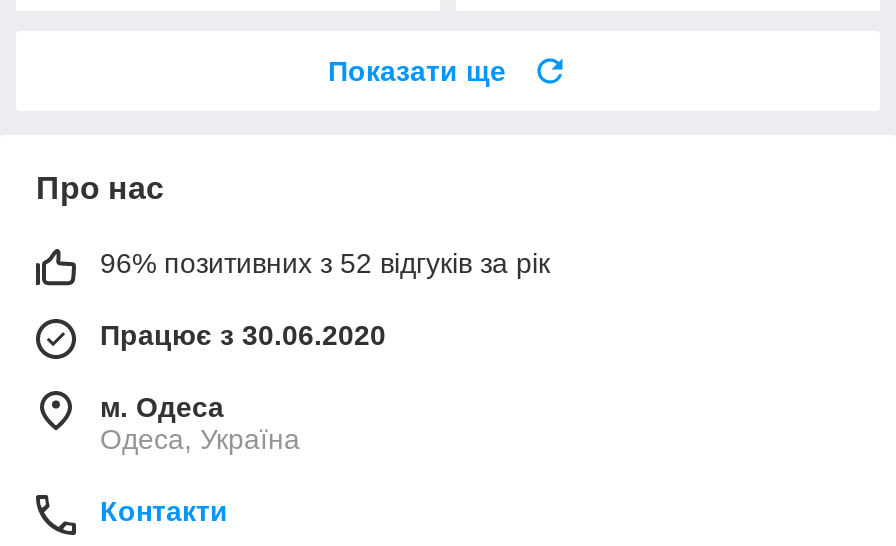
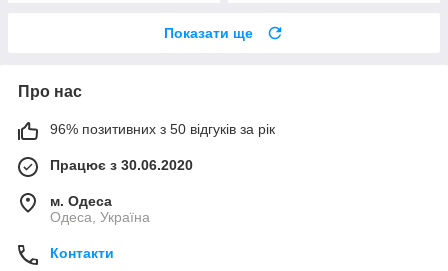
- 96% позитивних з 52 відгуків за рік
+ 96% позитивних з 50 відгуків за рік
